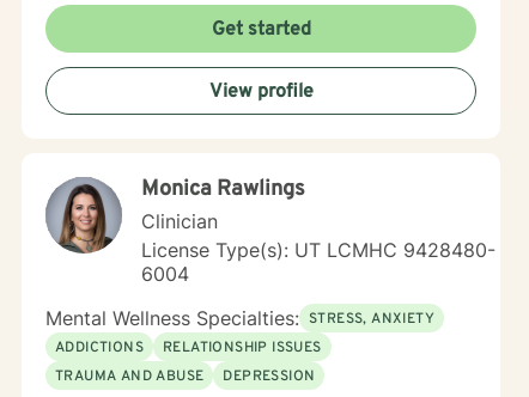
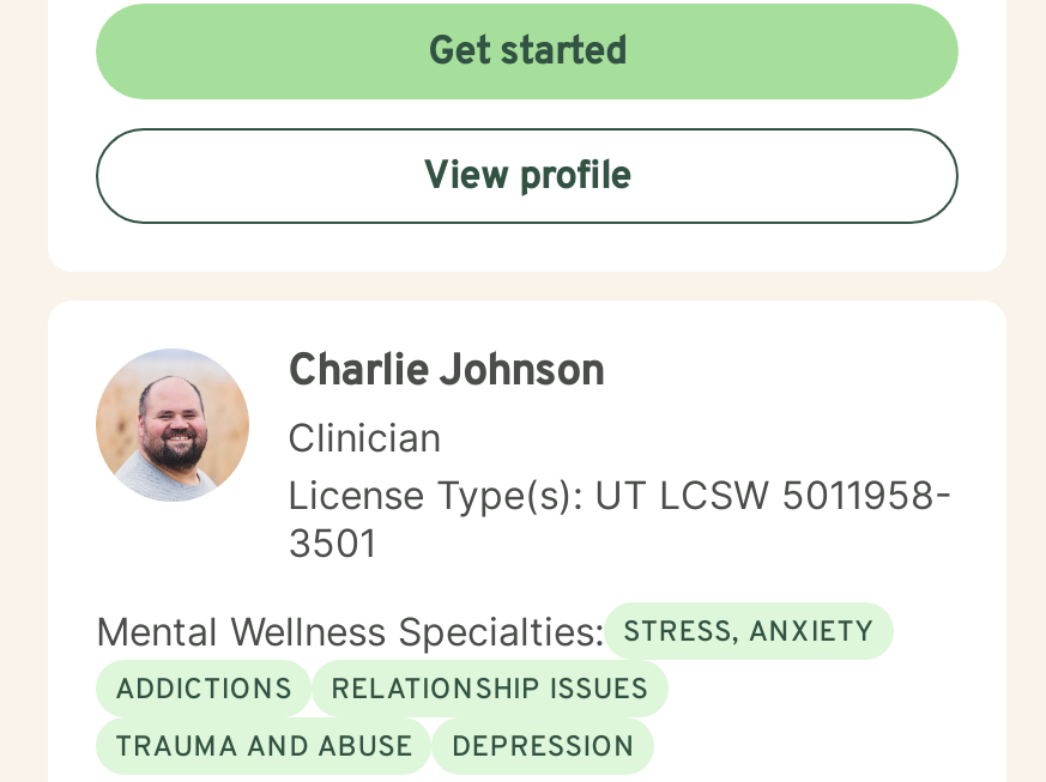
- [image]
- Monica Rawlings
+ [image]
+ Charlie Johnson

- License Type(s): UT LCMHC 9428480-
+ License Type(s): UT LCSW 5011958-

- 6004
+ 3501
